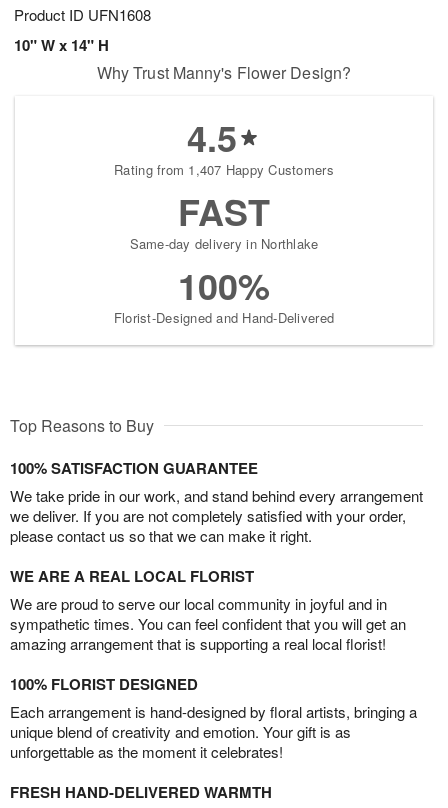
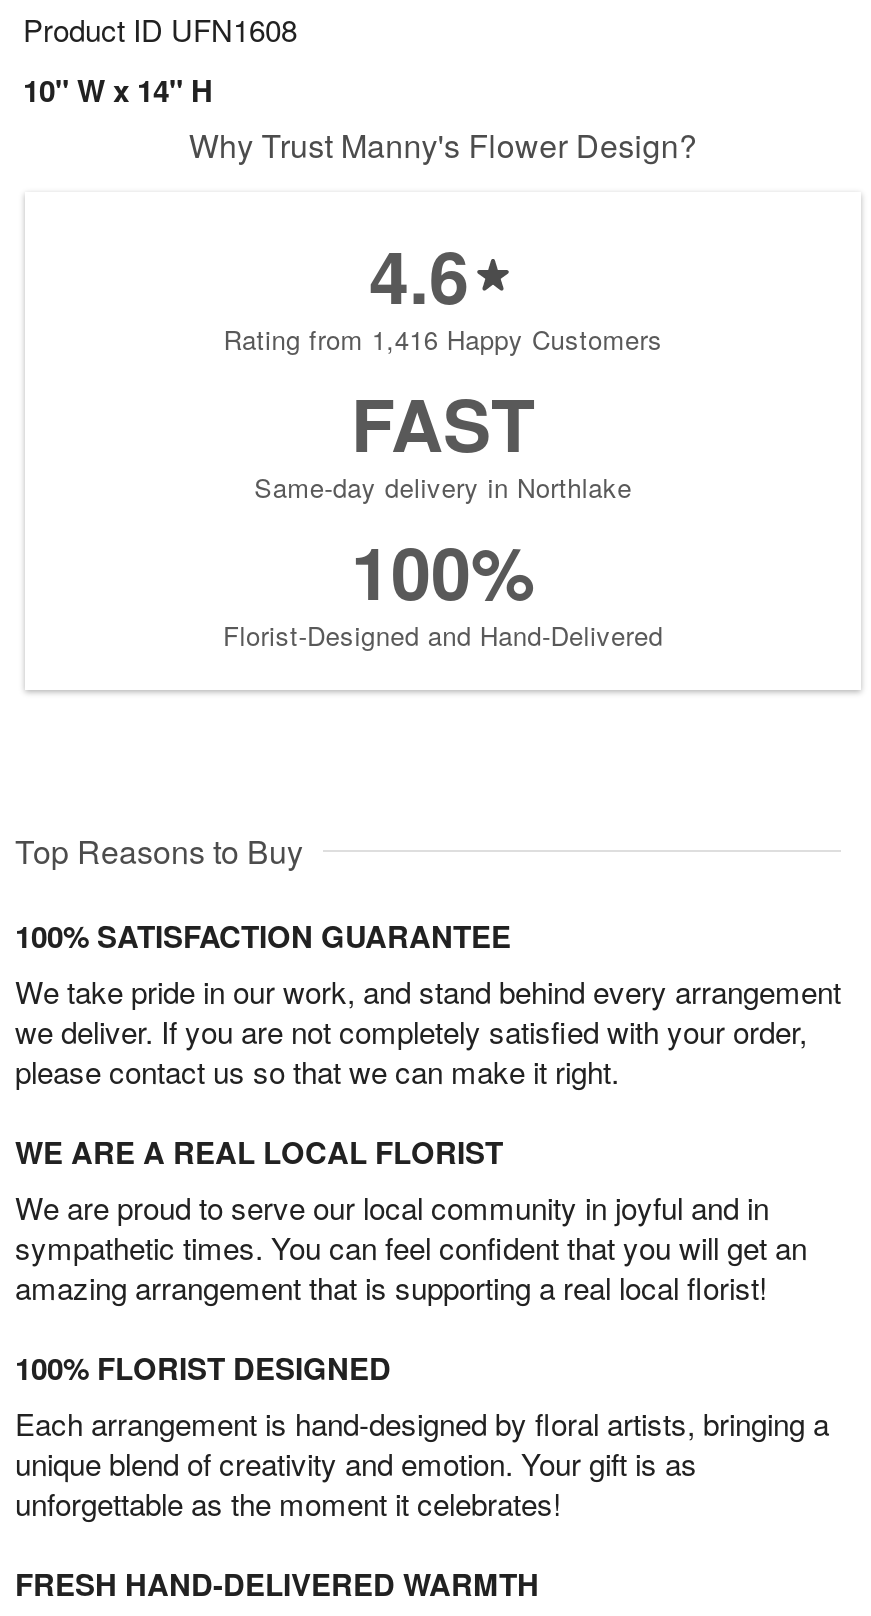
- 4.5
+ 4.6

- Rating from 1,407 Happy Customers
+ Rating from 1,416 Happy Customers
